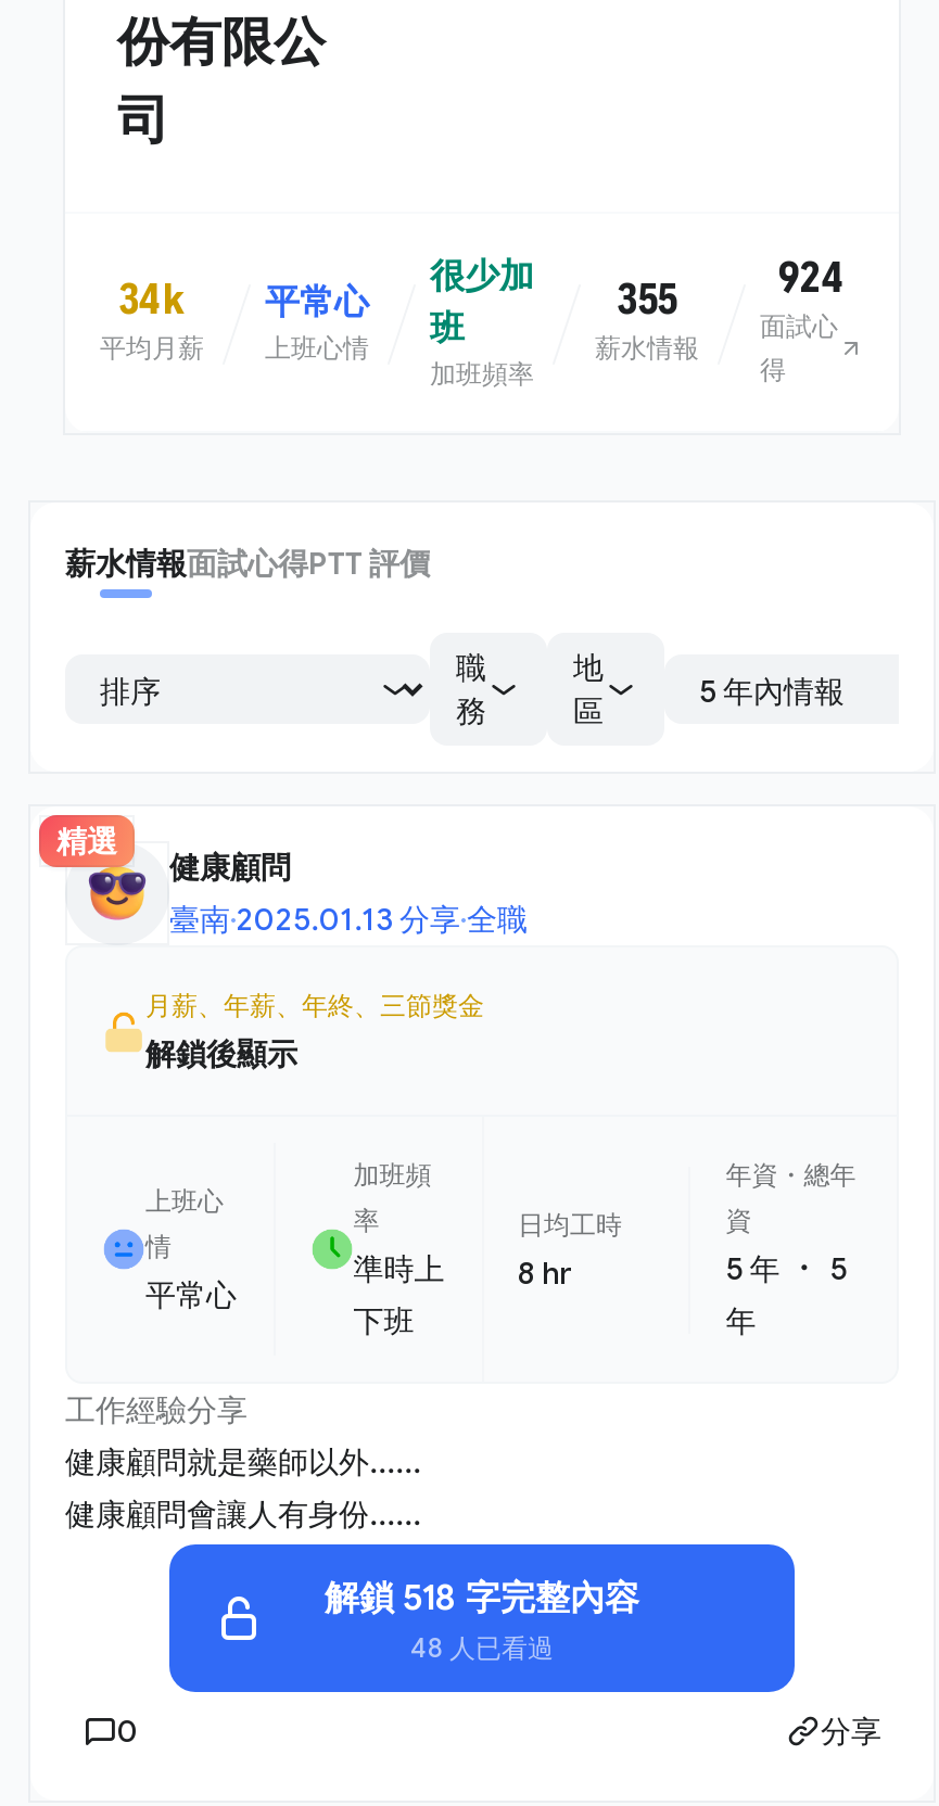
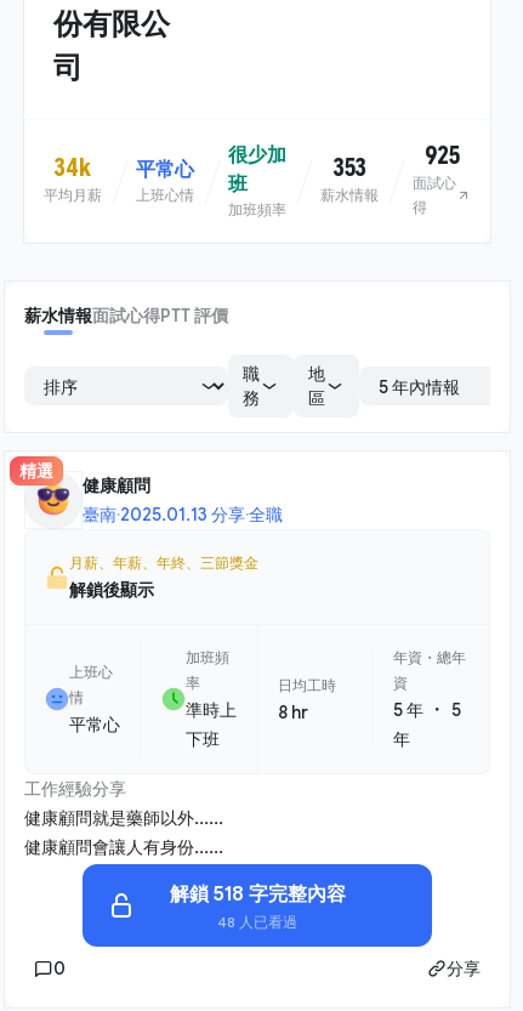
- 924
+ 925

- 355
+ 353
